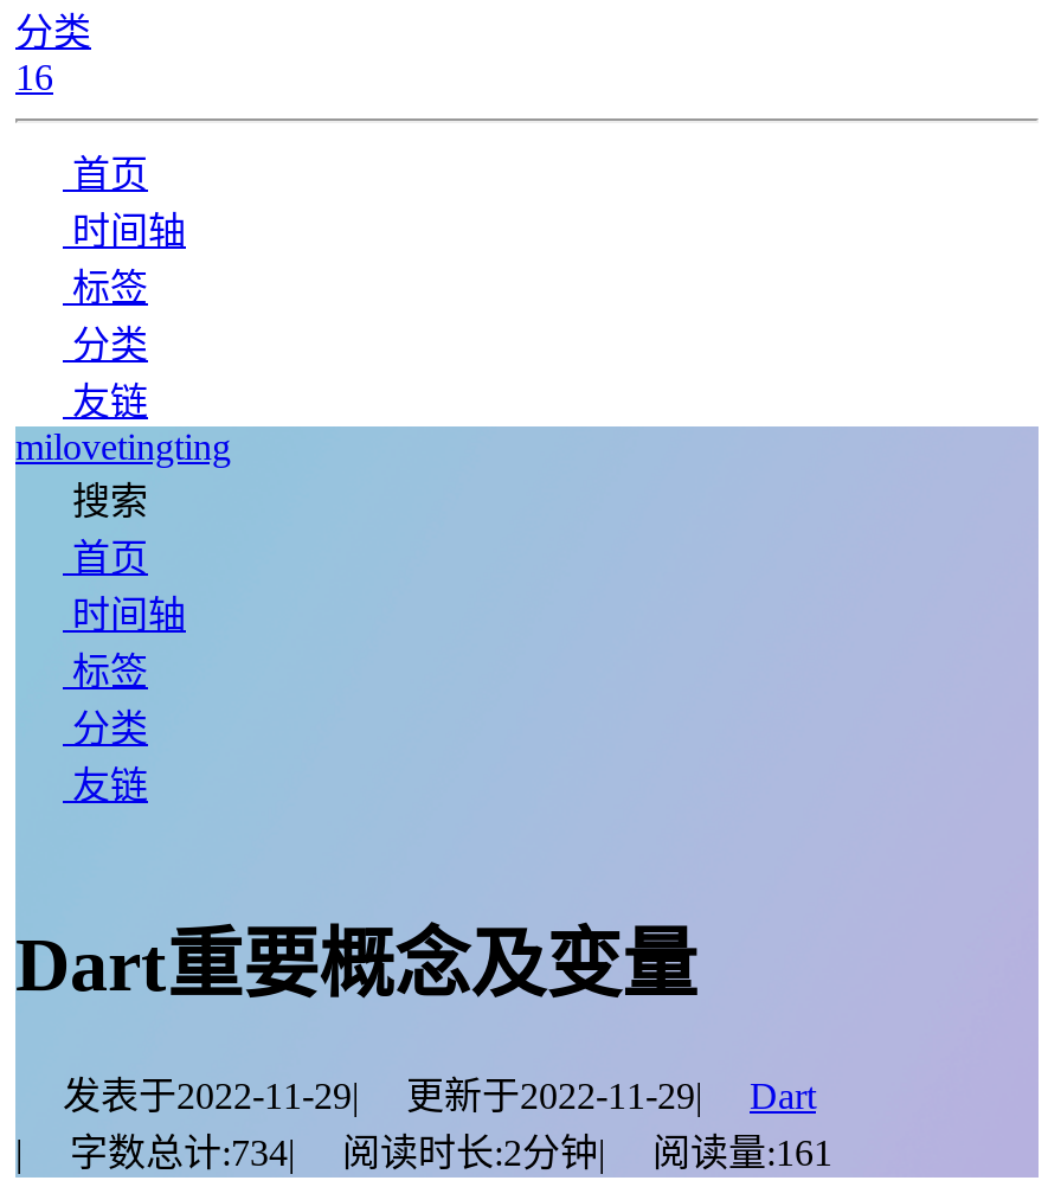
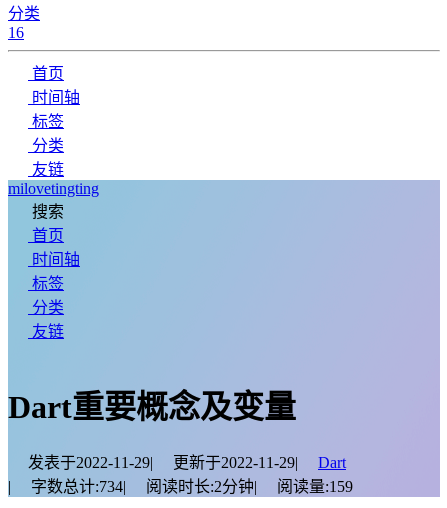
- 阅读量:161
+ 阅读量:159
